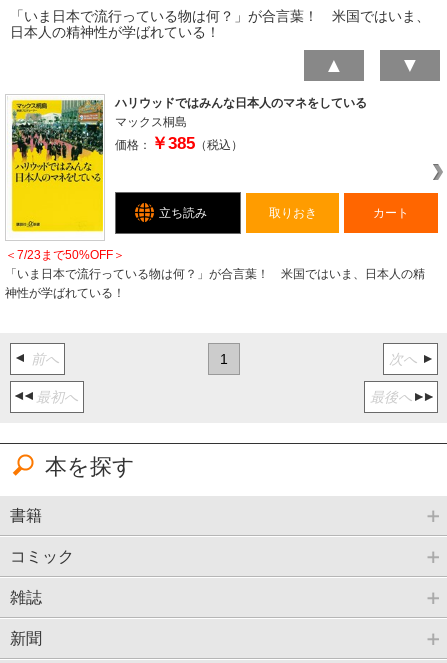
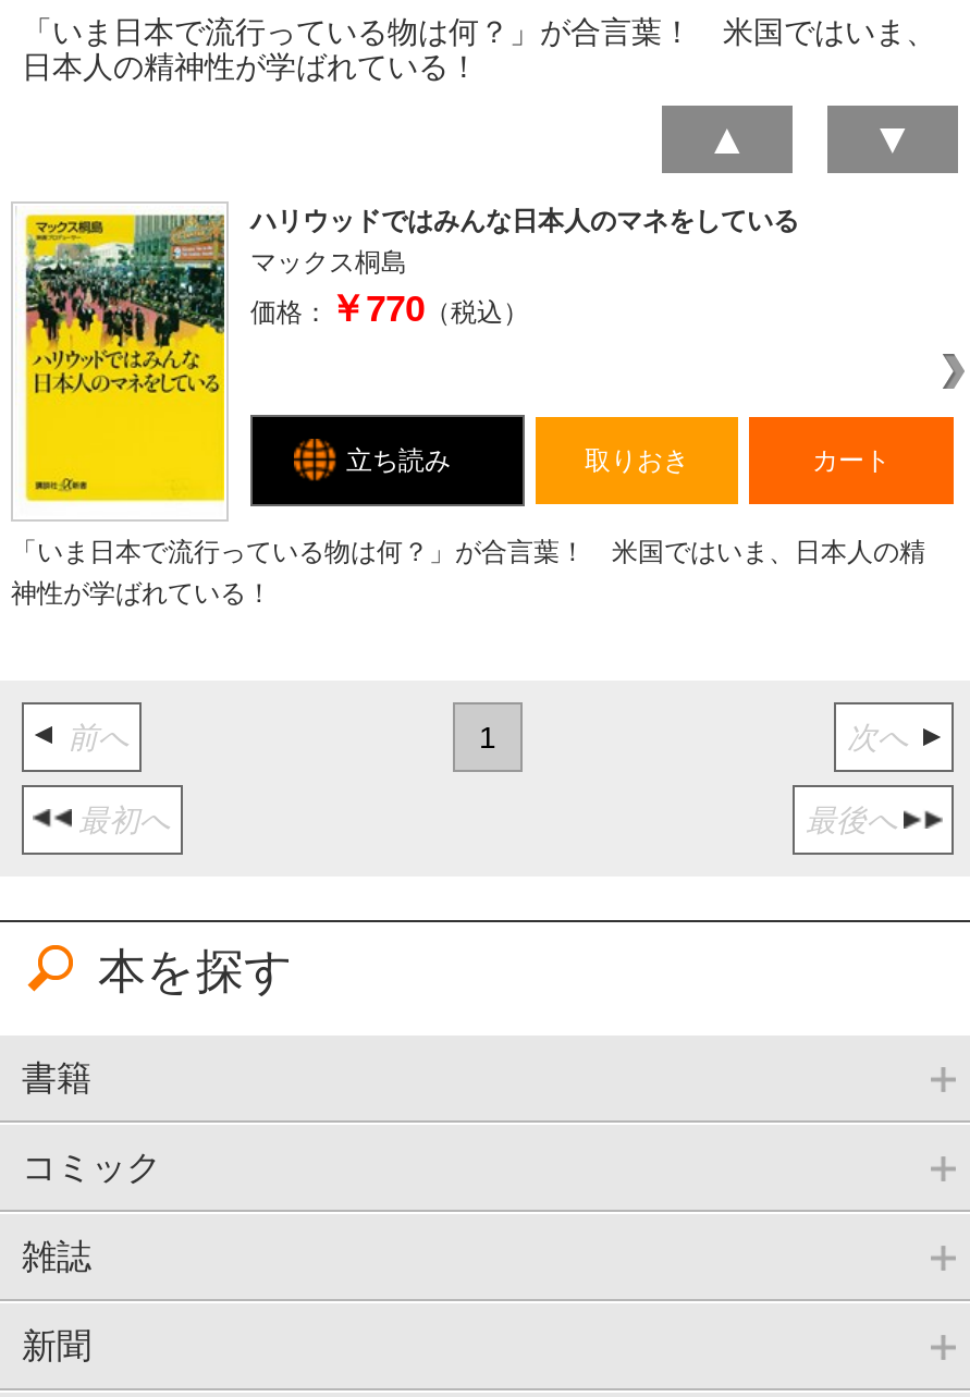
- 価格：￥385（税込）
+ 価格：￥770（税込）

- ＜7/23まで50%OFF＞
